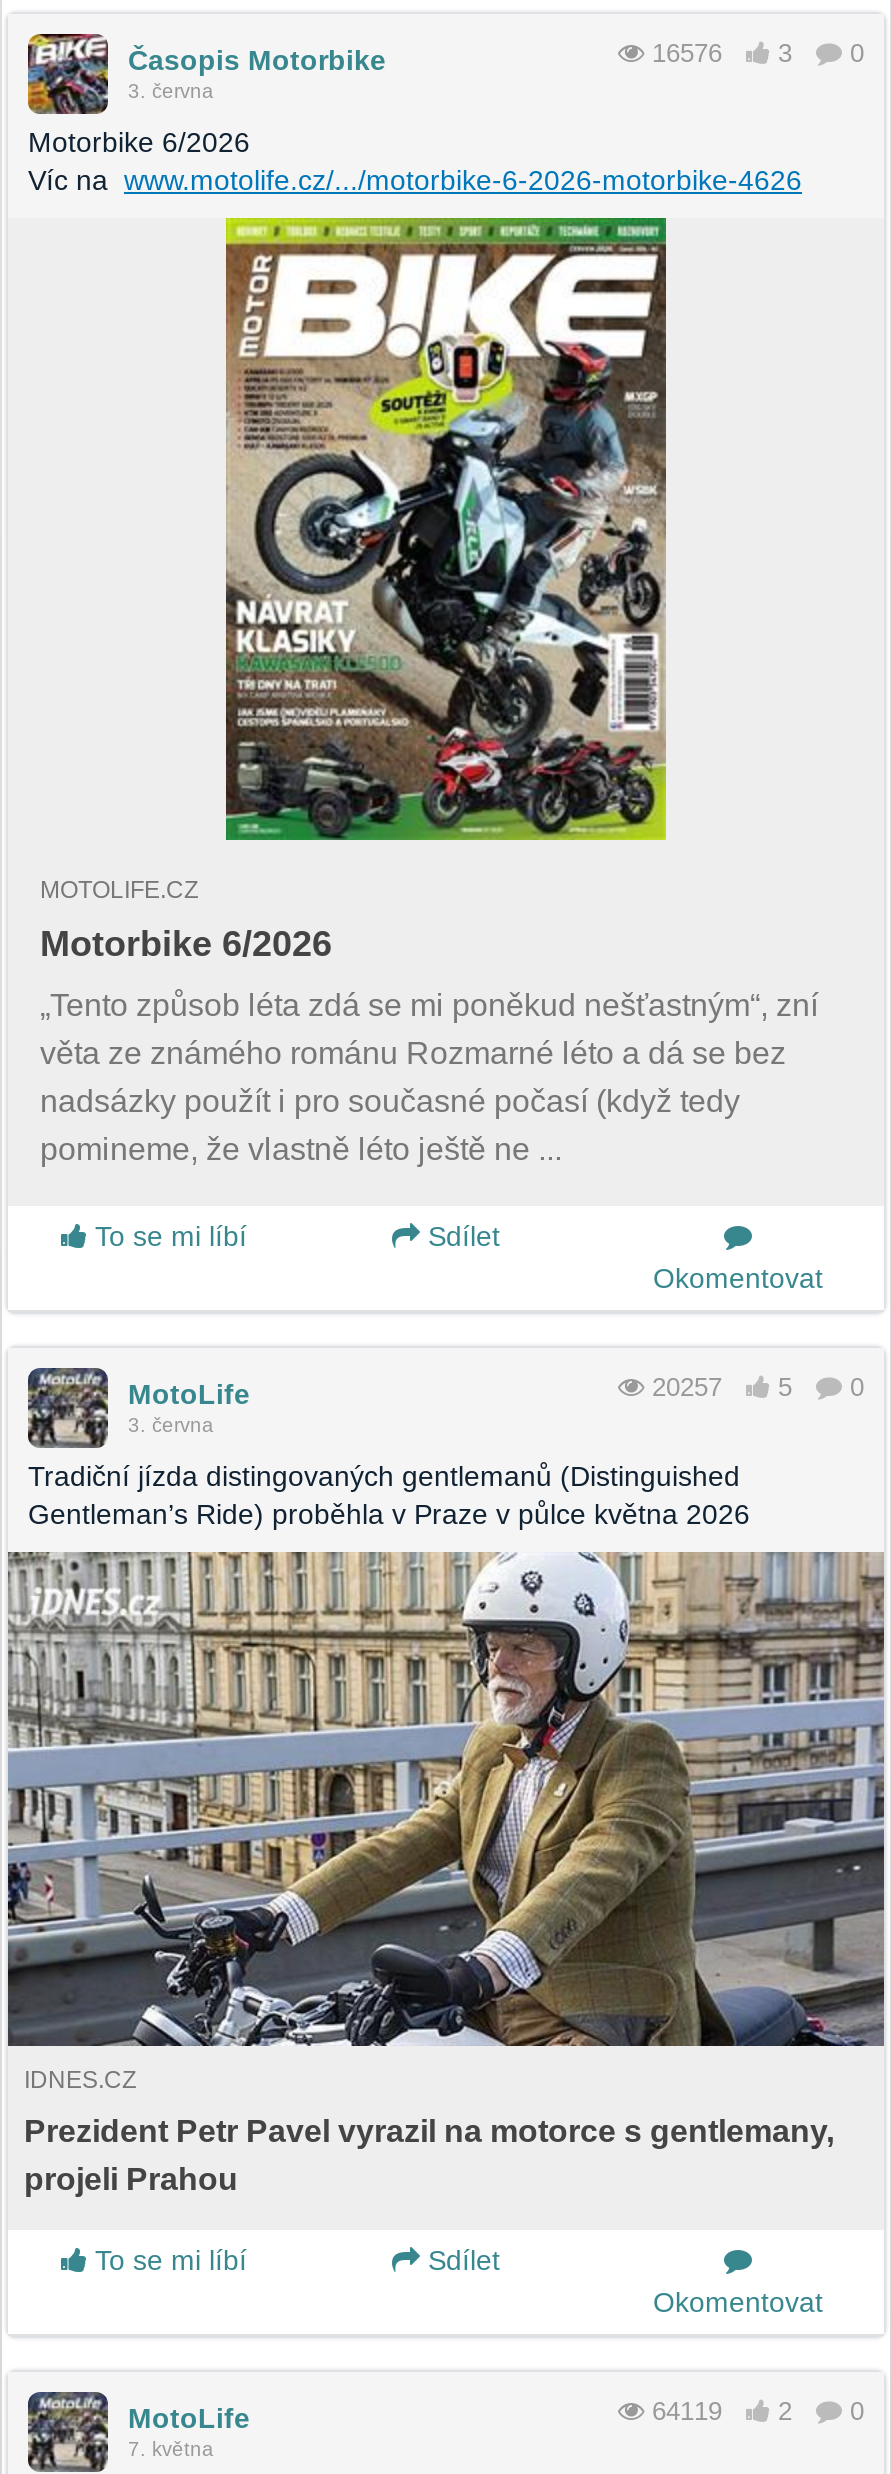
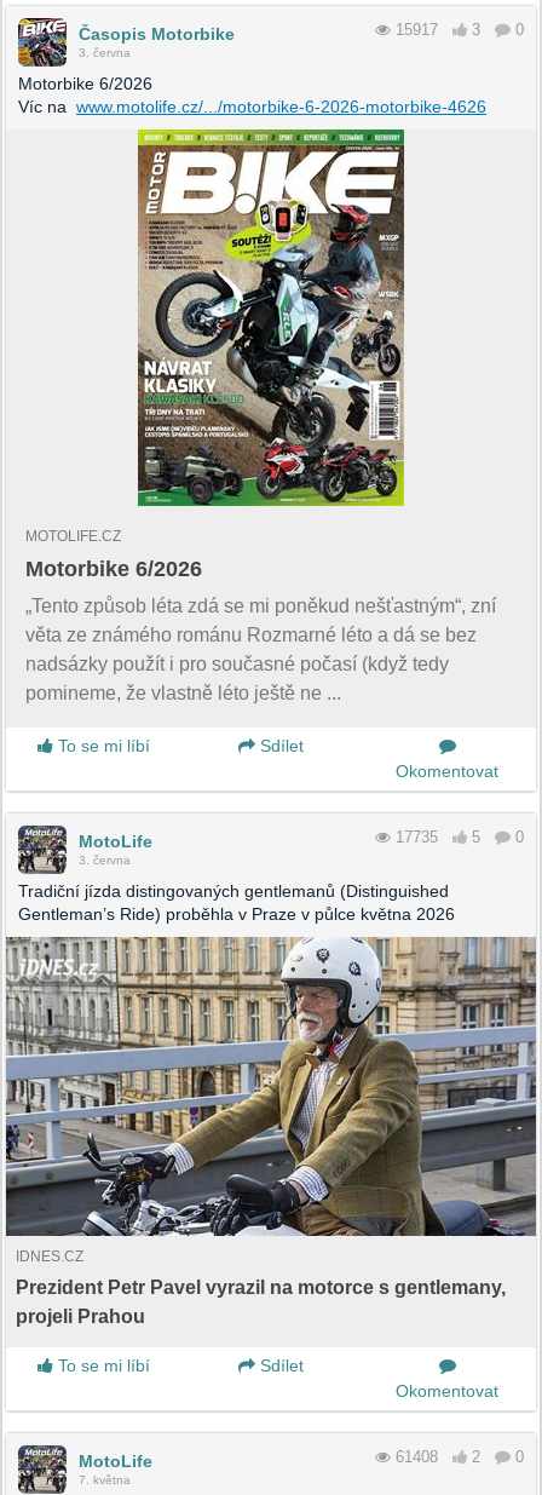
- 16576 3 0
+ 15917 3 0

- 20257 5 0
+ 17735 5 0

- 64119 2 0
+ 61408 2 0
